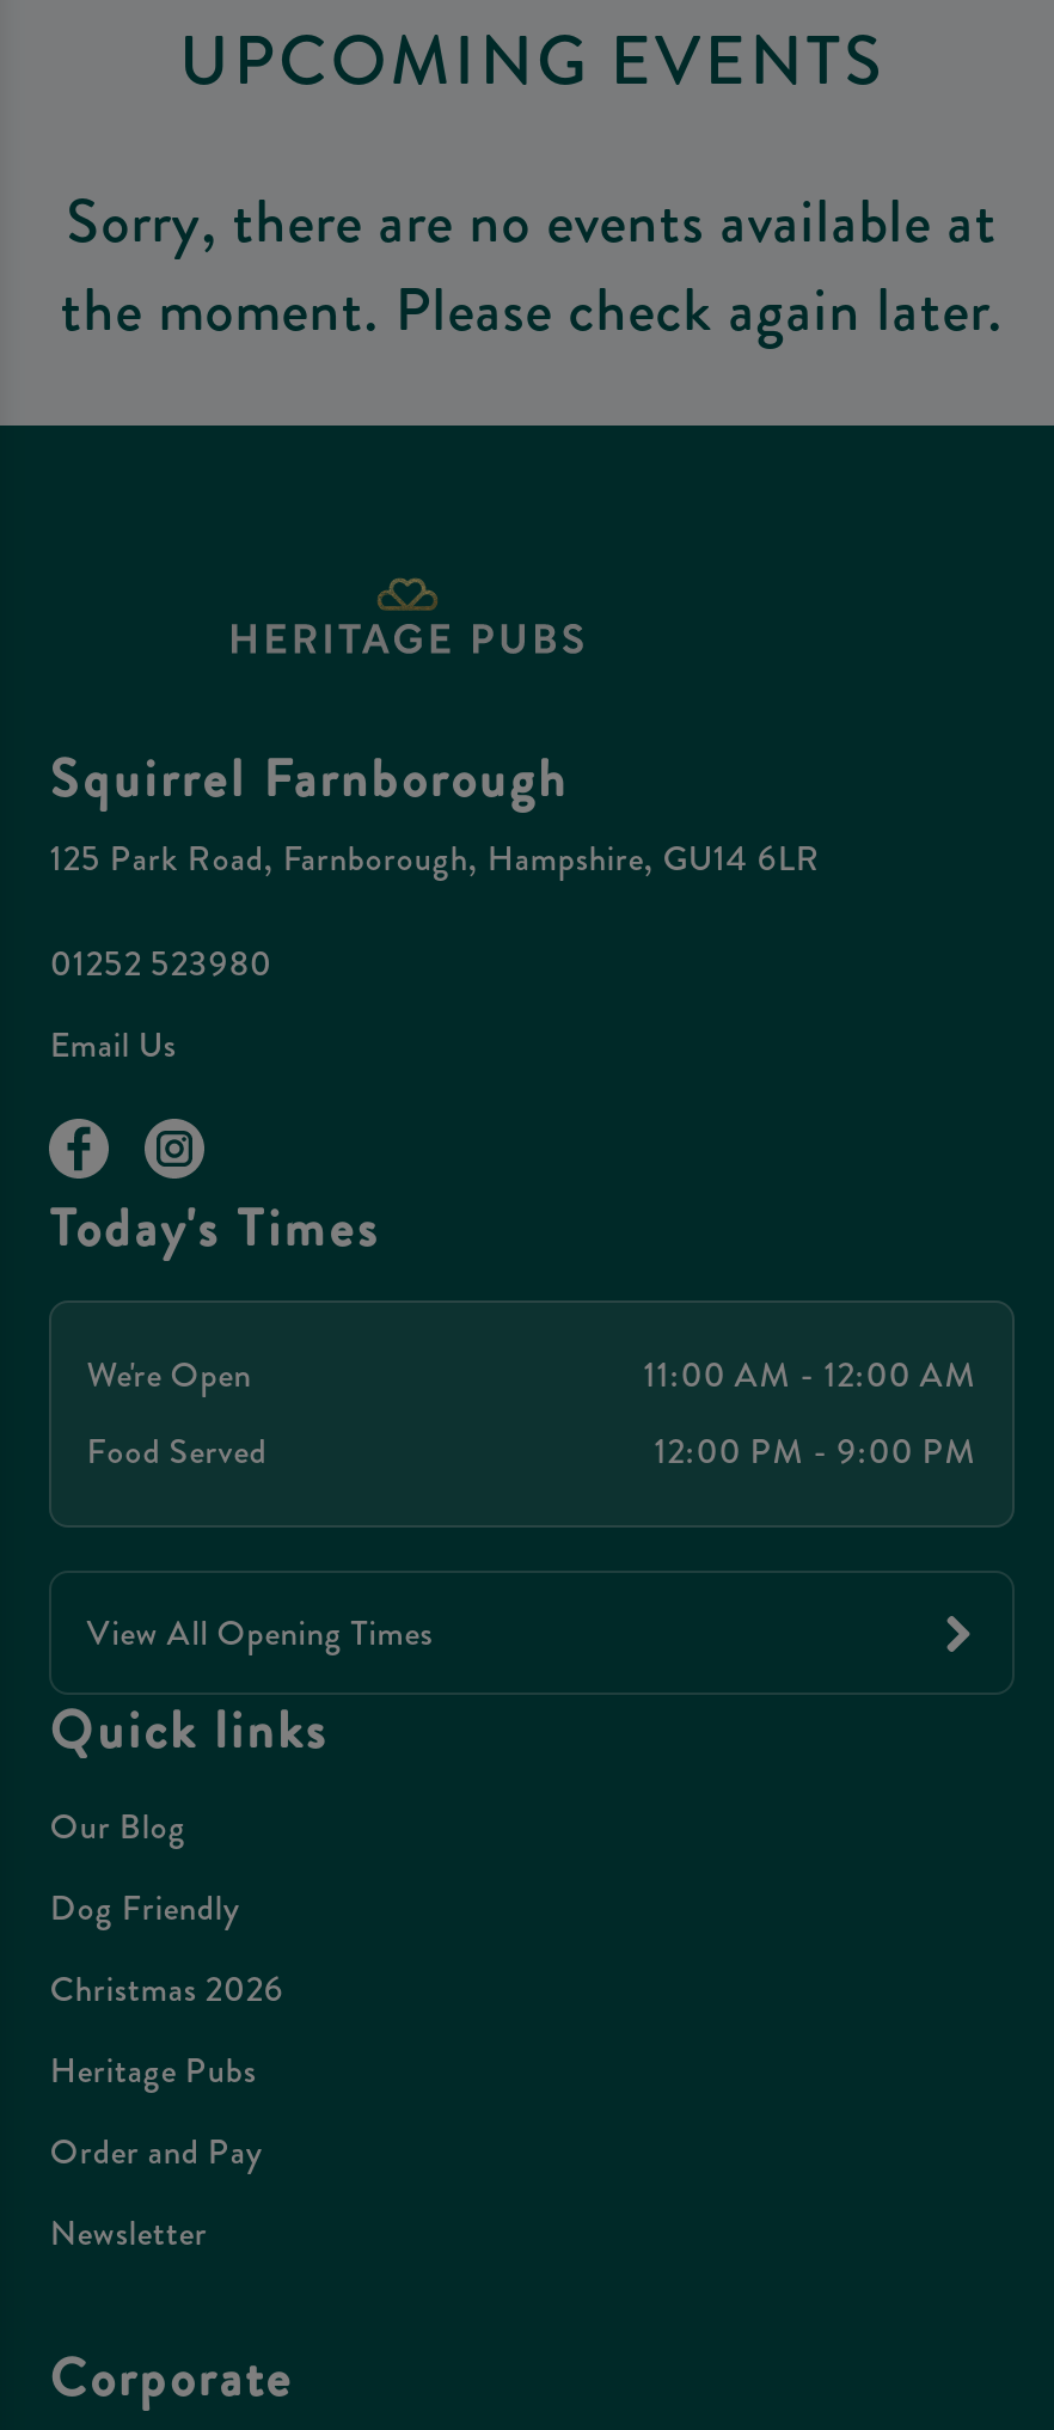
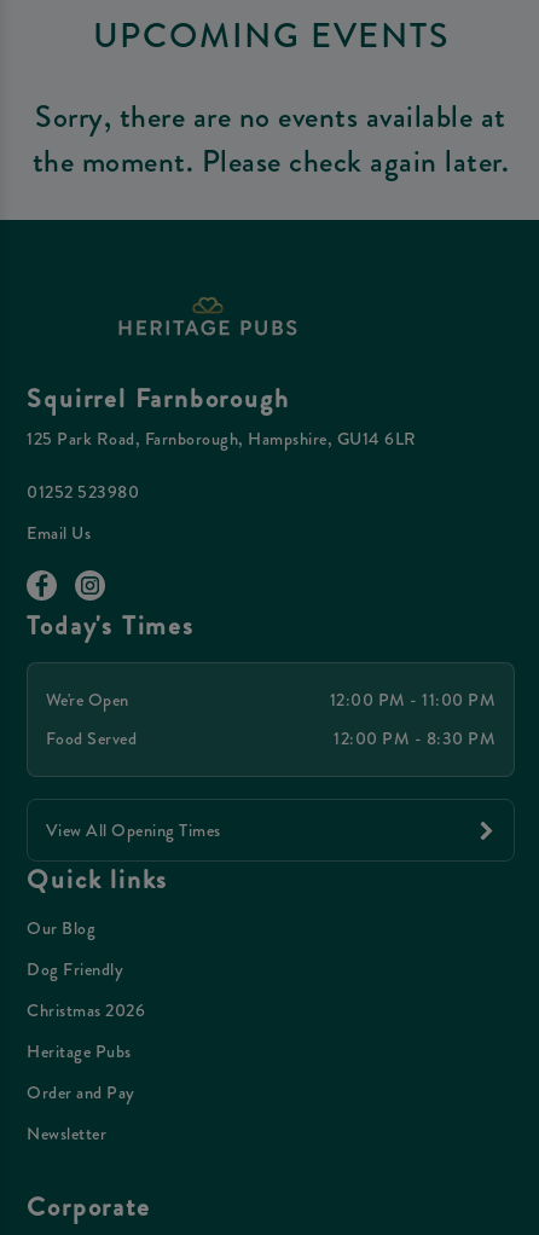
- 11:00 AM - 12:00 AM
+ 12:00 PM - 11:00 PM

- 12:00 PM - 9:00 PM
+ 12:00 PM - 8:30 PM
